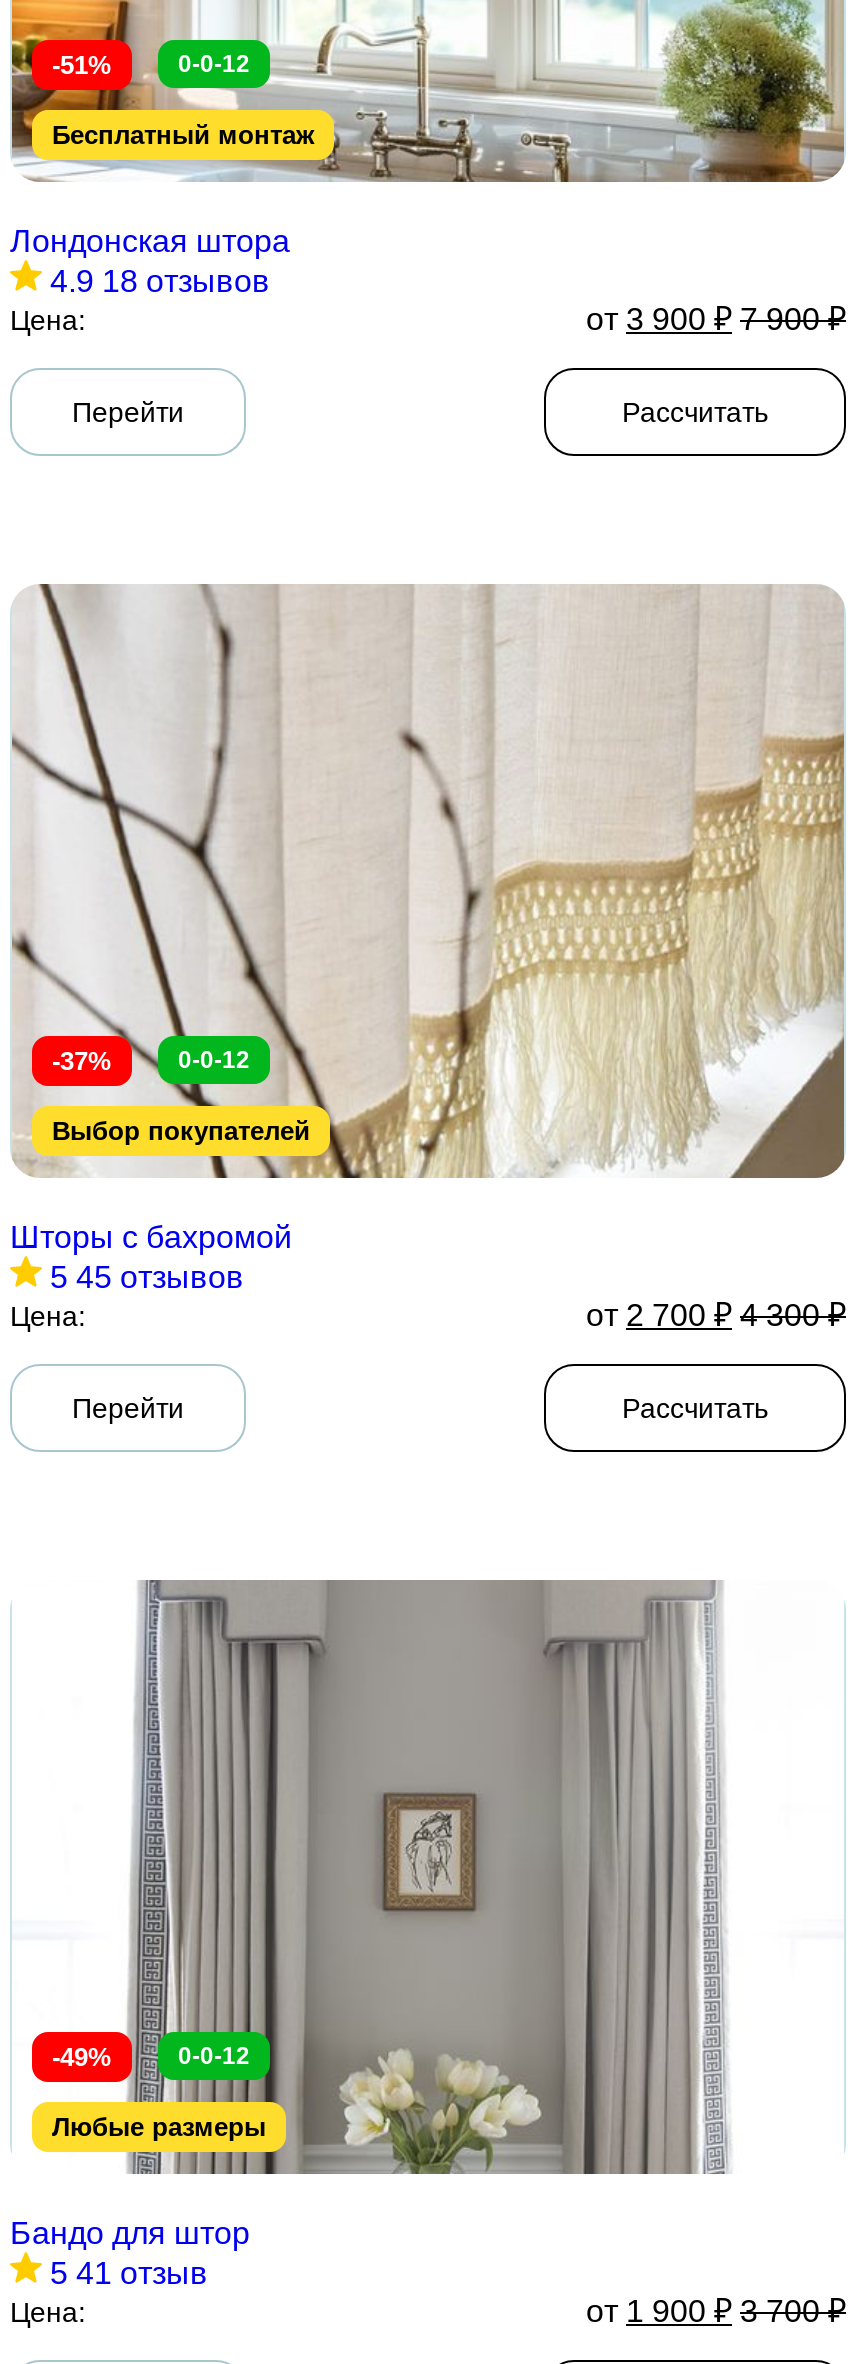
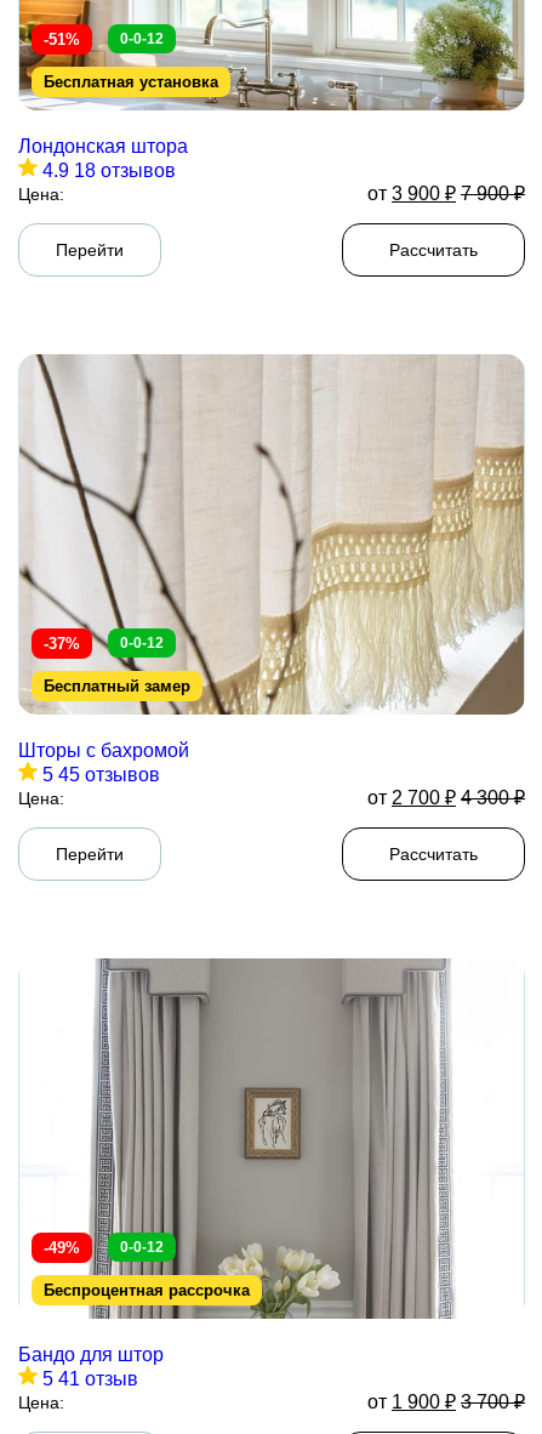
- Бесплатный монтаж
+ Бесплатная установка

- Выбор покупателей
+ Бесплатный замер

- Любые размеры
+ Беспроцентная рассрочка
